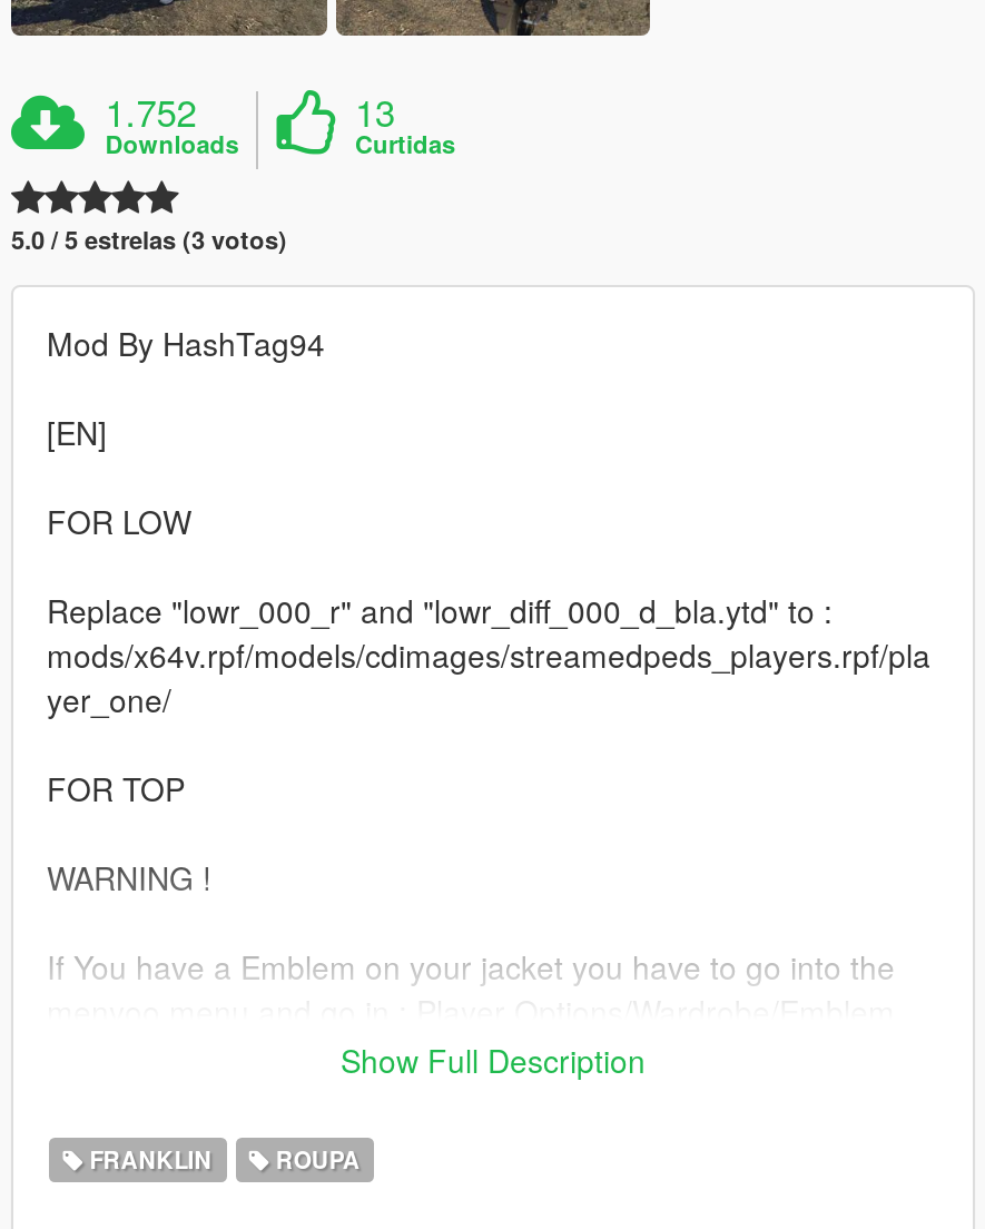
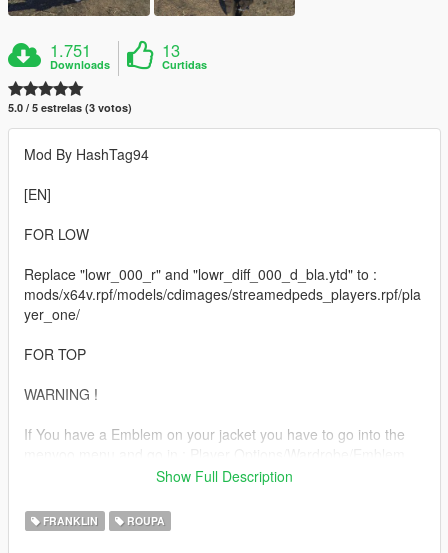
- 1.752
+ 1.751
